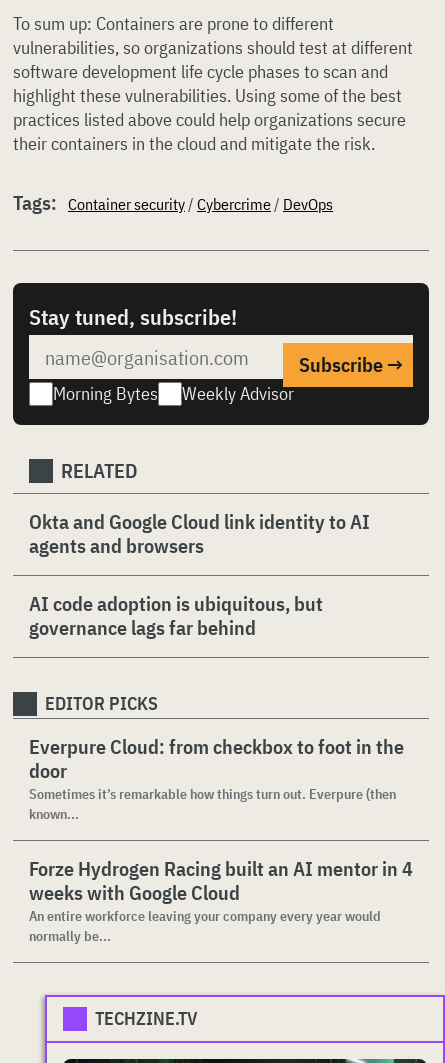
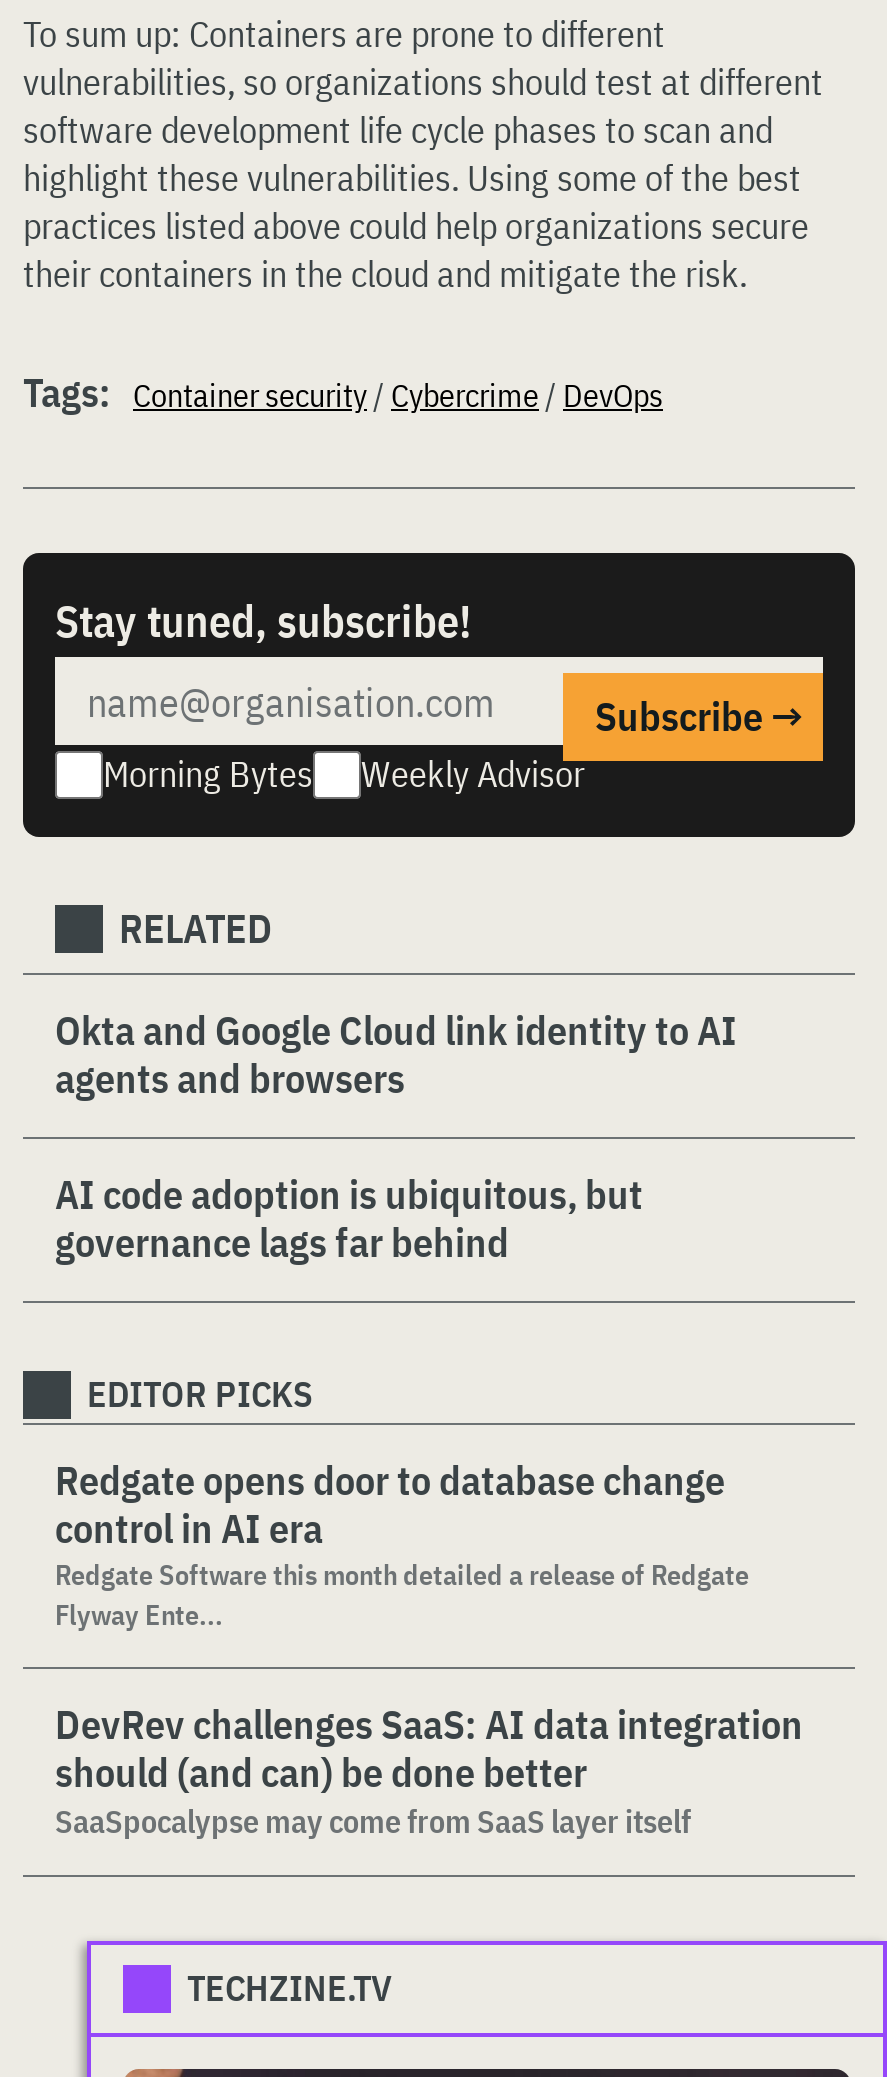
- Everpure Cloud: from checkbox to foot in the
- door
- Sometimes it’s remarkable how things turn out. Everpure (then
- known...
+ Redgate opens door to database change
+ control in AI era
+ Redgate Software this month detailed a release of Redgate
+ Flyway Ente...

- Forze Hydrogen Racing built an AI mentor in 4
- weeks with Google Cloud
- An entire workforce leaving your company every year would
- normally be...
+ DevRev challenges SaaS: AI data integration
+ should (and can) be done better
+ SaaSpocalypse may come from SaaS layer itself
